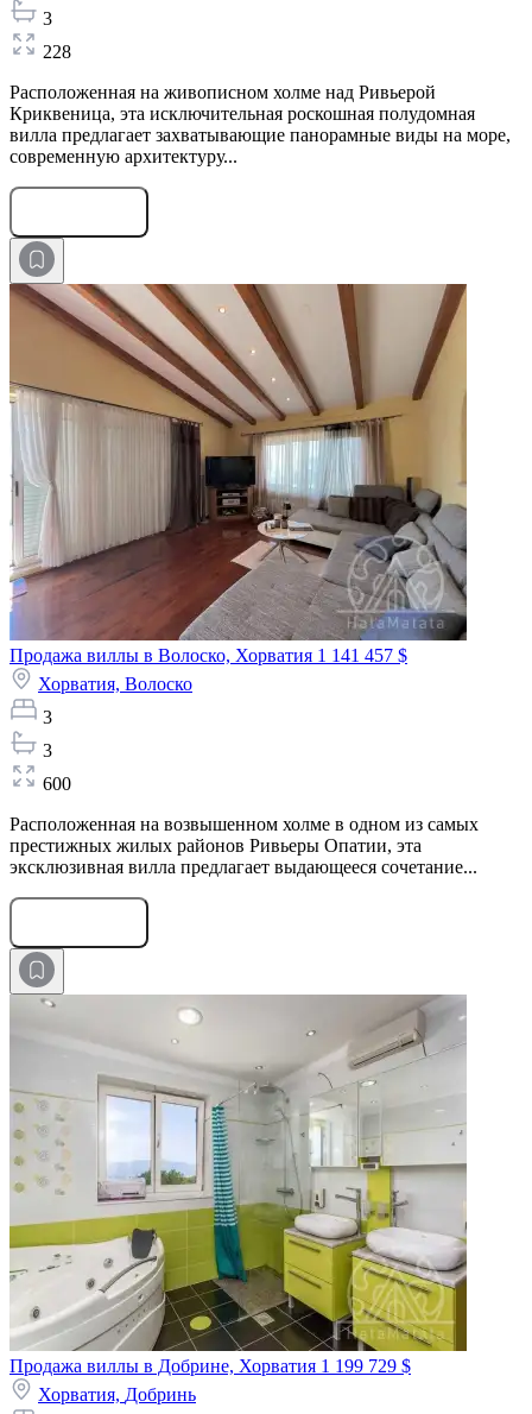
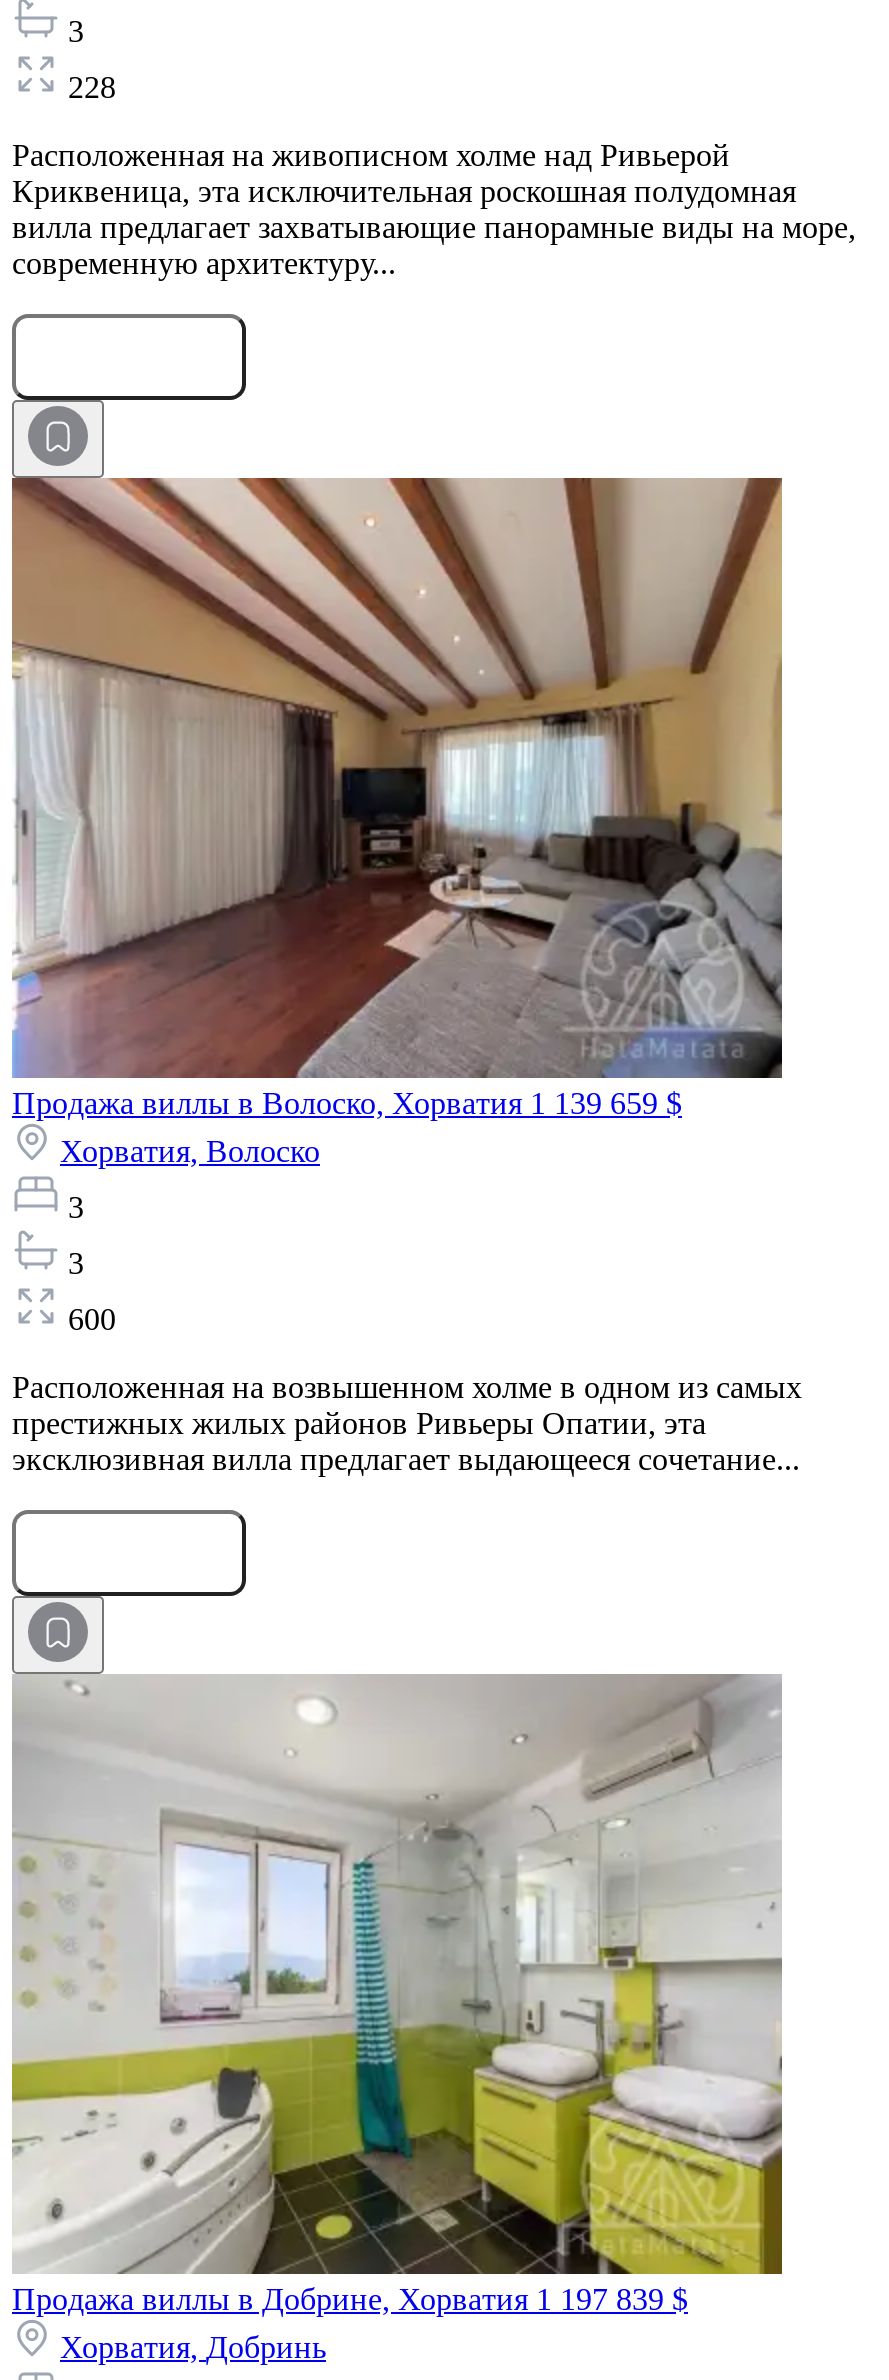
- Продажа виллы в Волоско, Хорватия 1 141 457 $
+ Продажа виллы в Волоско, Хорватия 1 139 659 $

- Продажа виллы в Добрине, Хорватия 1 199 729 $
+ Продажа виллы в Добрине, Хорватия 1 197 839 $
